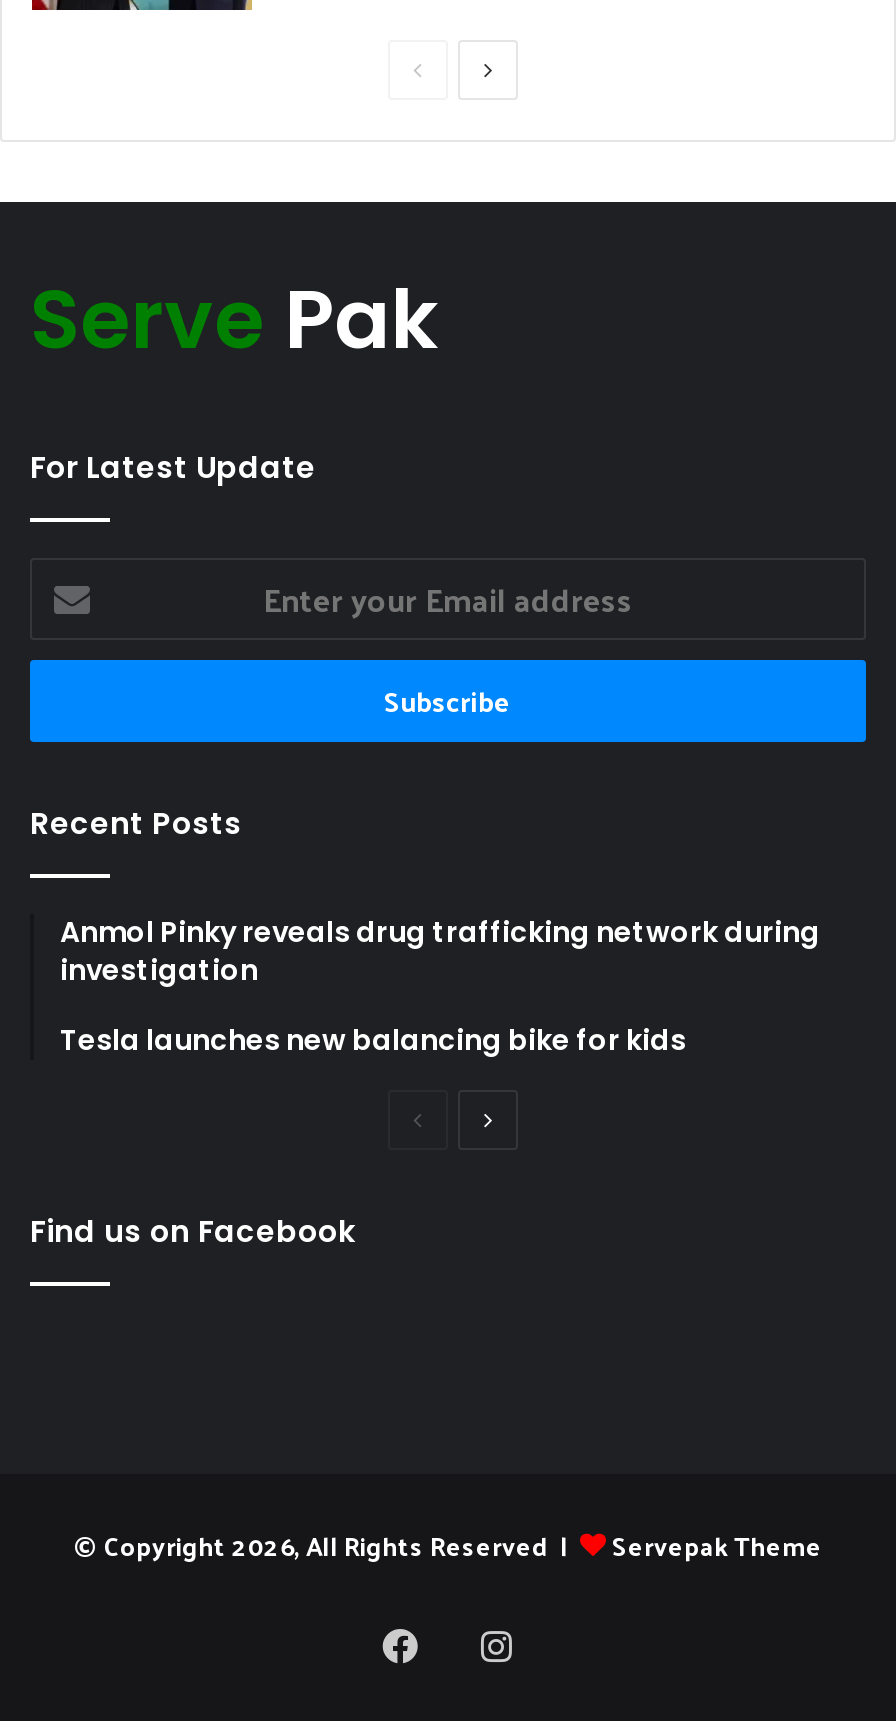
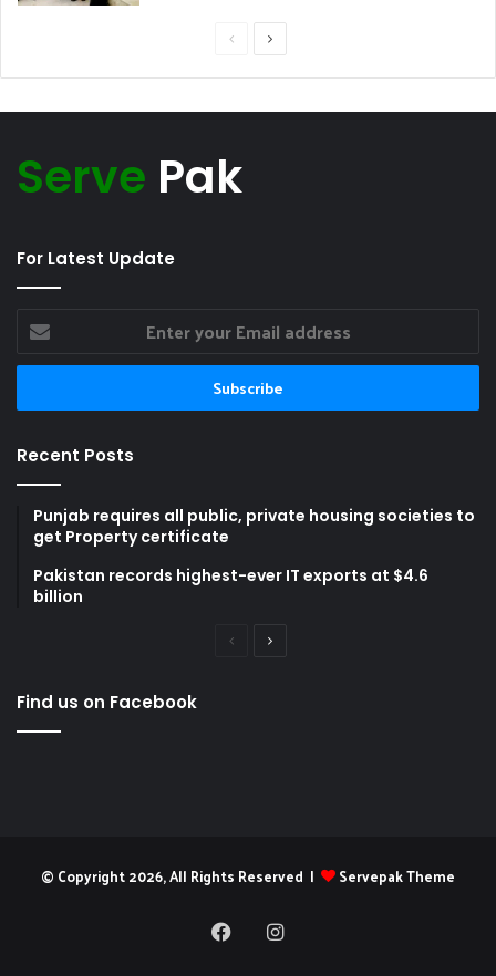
- Anmol Pinky reveals drug trafficking network during
- investigation
+ Punjab requires all public, private housing societies to
+ get Property certificate

- Tesla launches new balancing bike for kids
+ Pakistan records highest-ever IT exports at $4.6
+ billion
